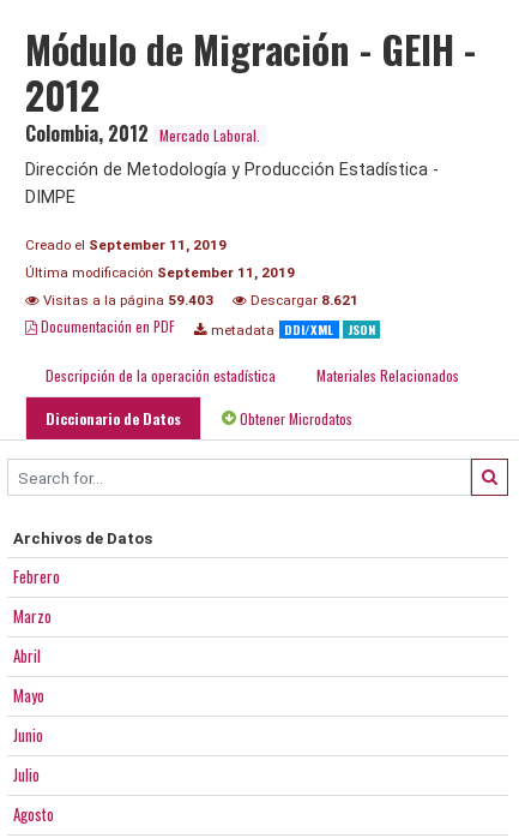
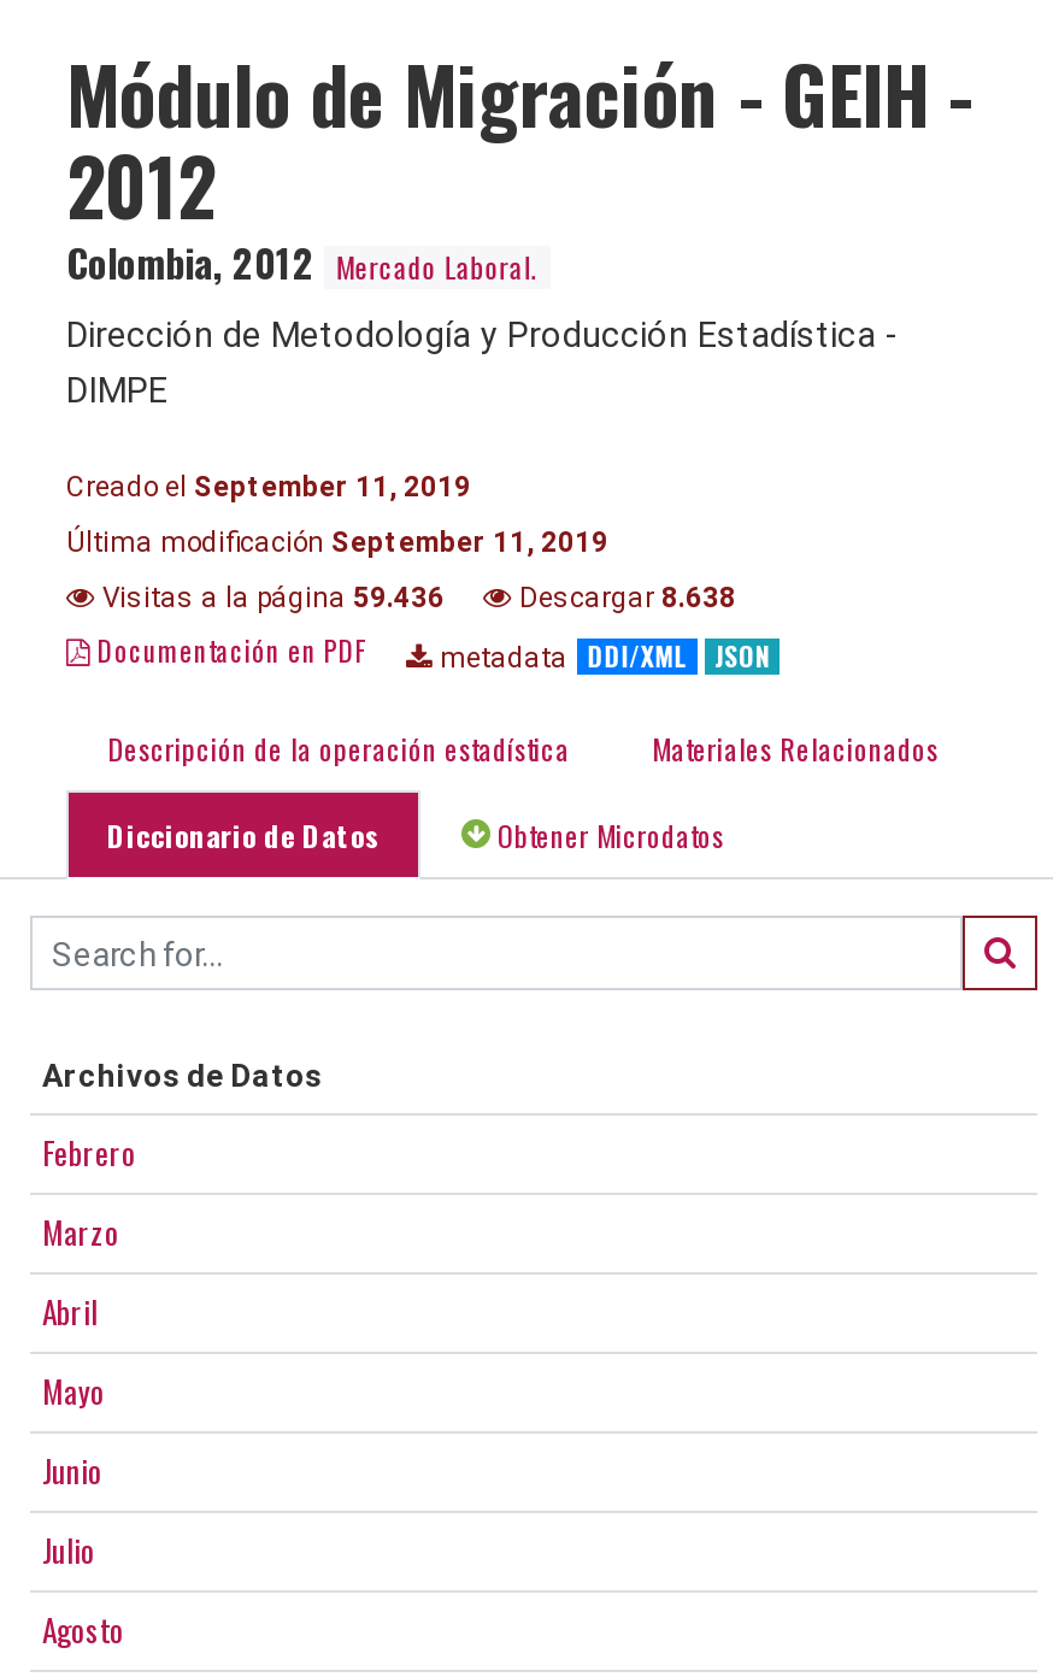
- Visitas a la página 59.403
+ Visitas a la página 59.436

- Descargar 8.621
+ Descargar 8.638
